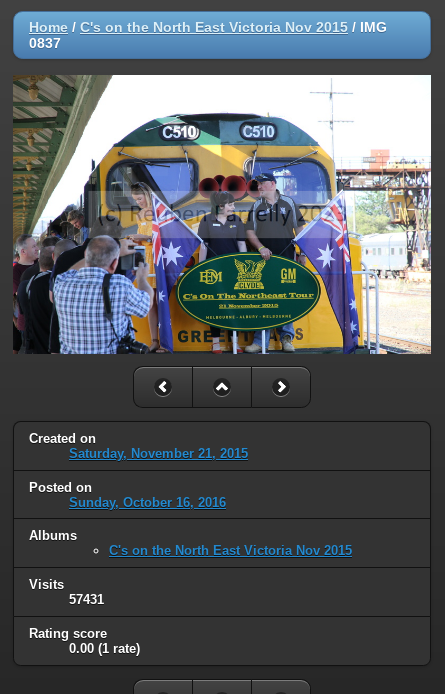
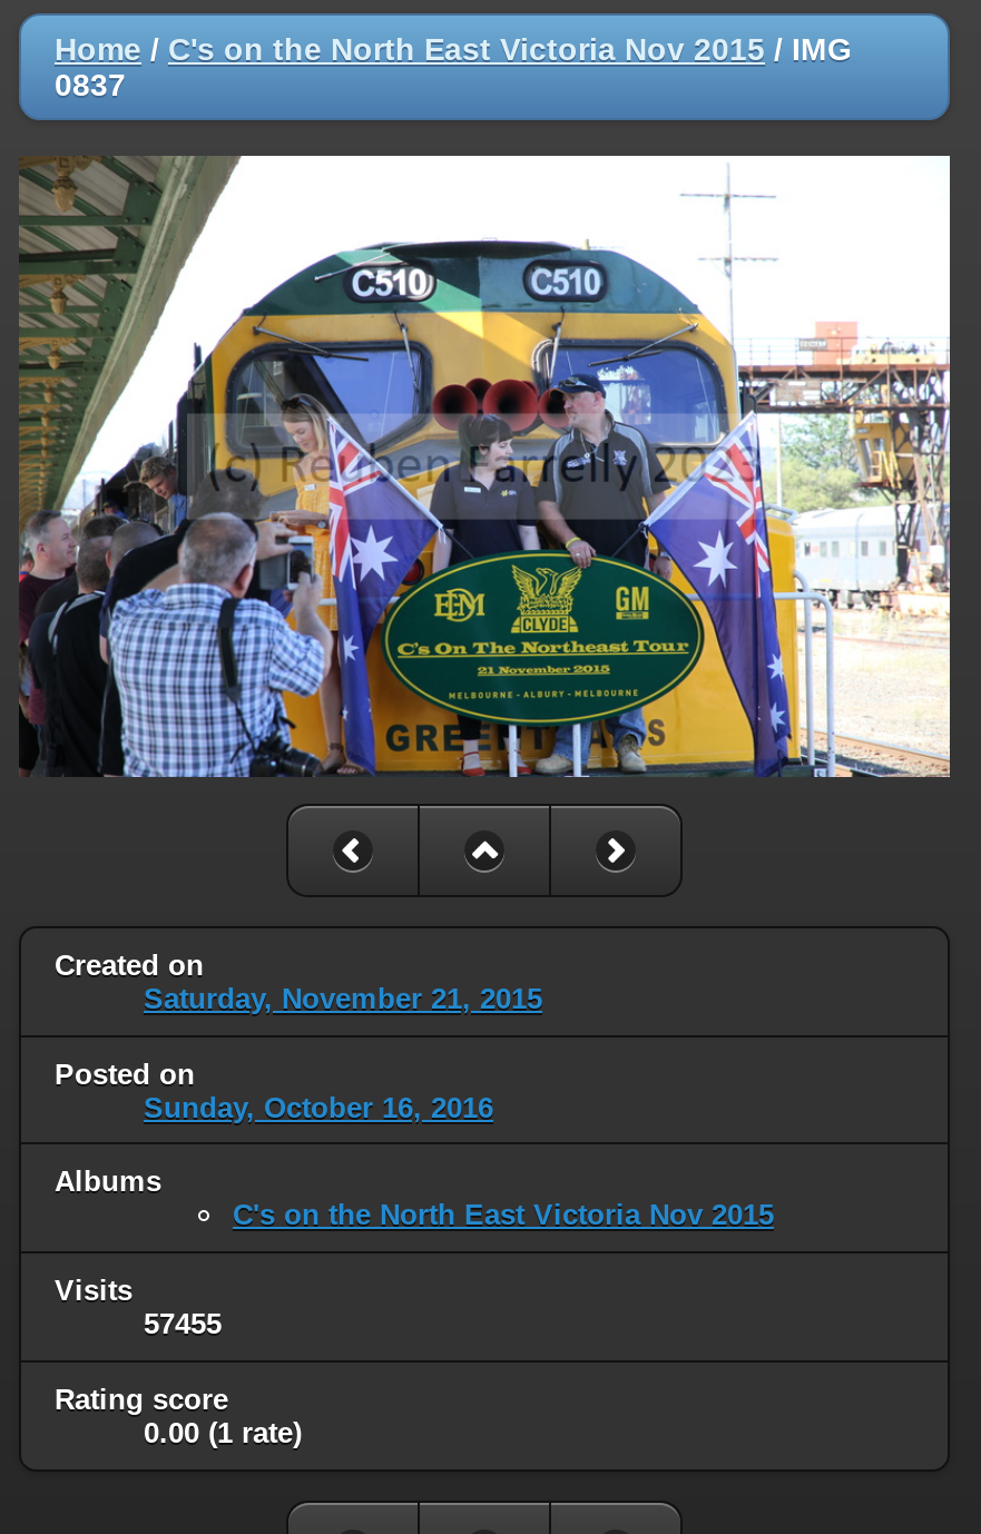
- 57431
+ 57455
